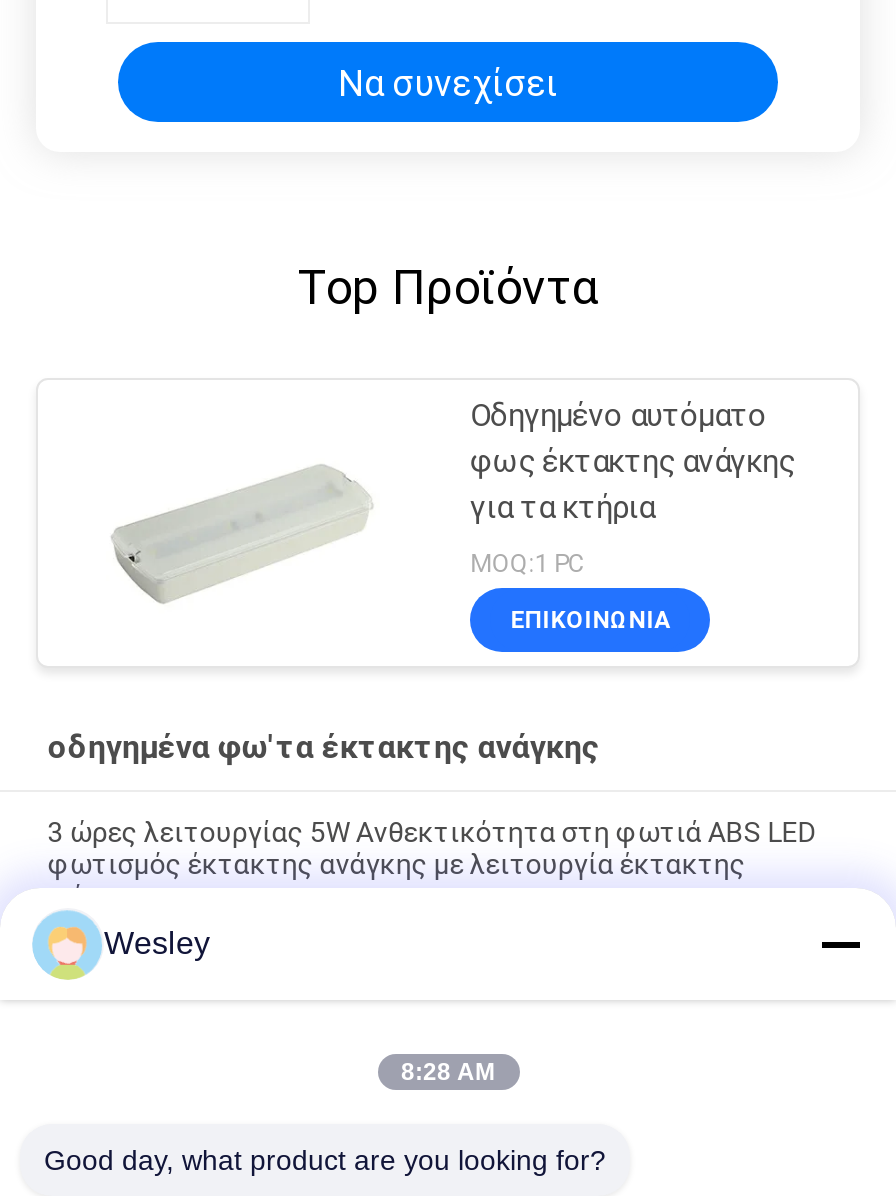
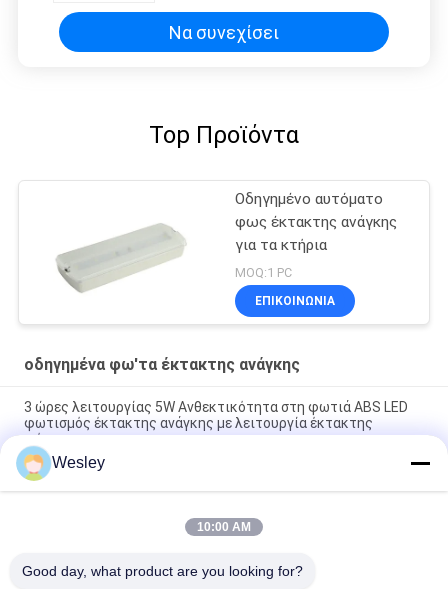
- 8:28 AM
+ 10:00 AM
